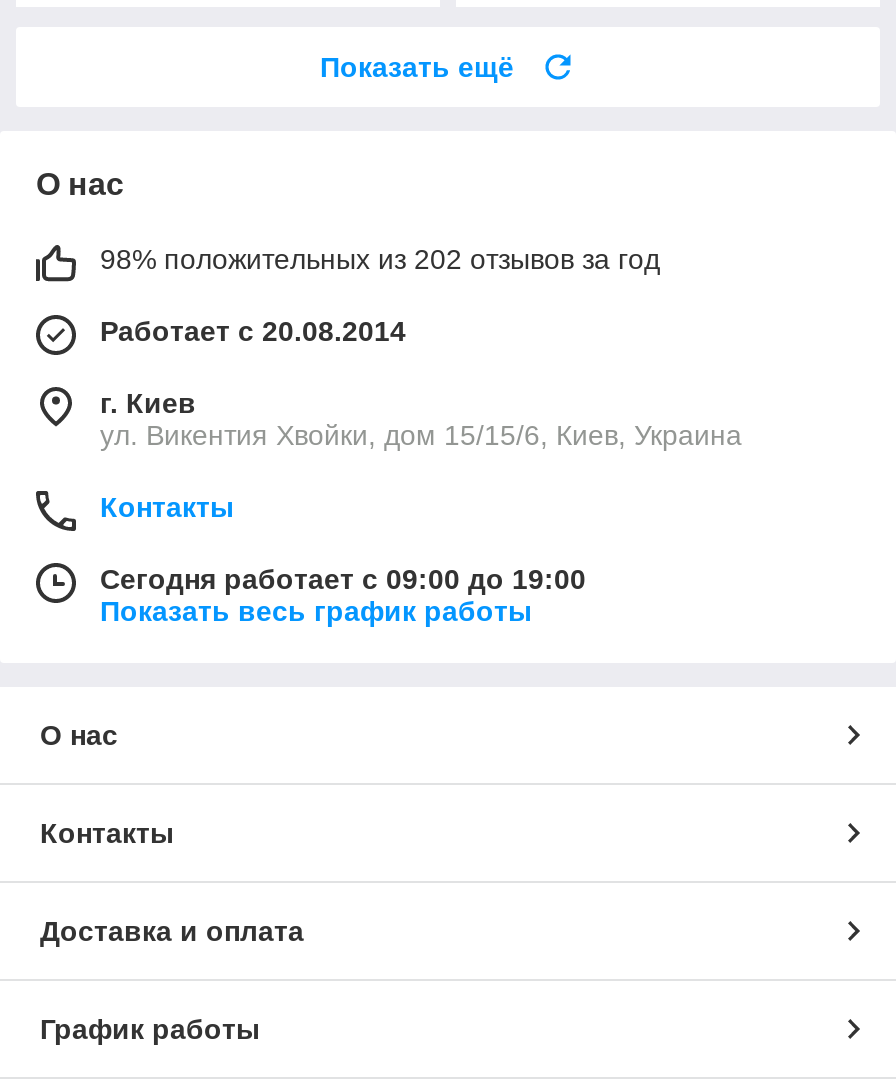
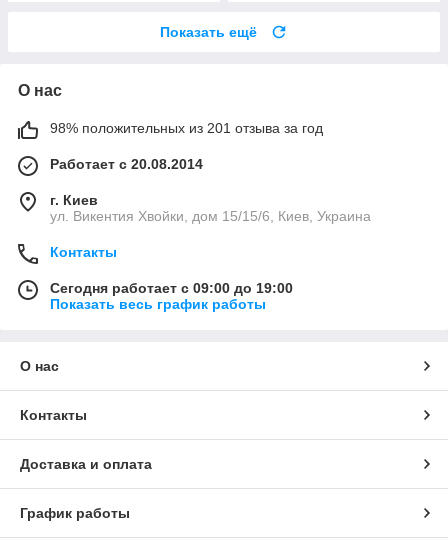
- 98% положительных из 202 отзывов за год
+ 98% положительных из 201 отзыва за год
